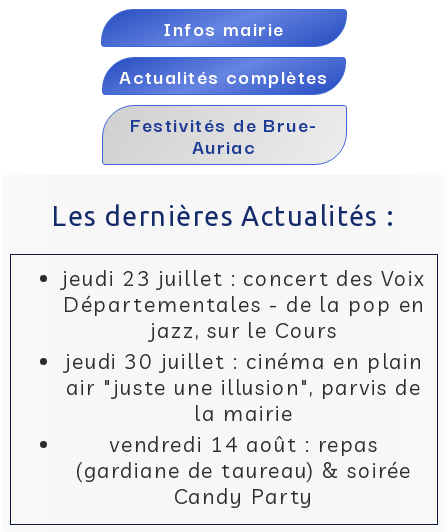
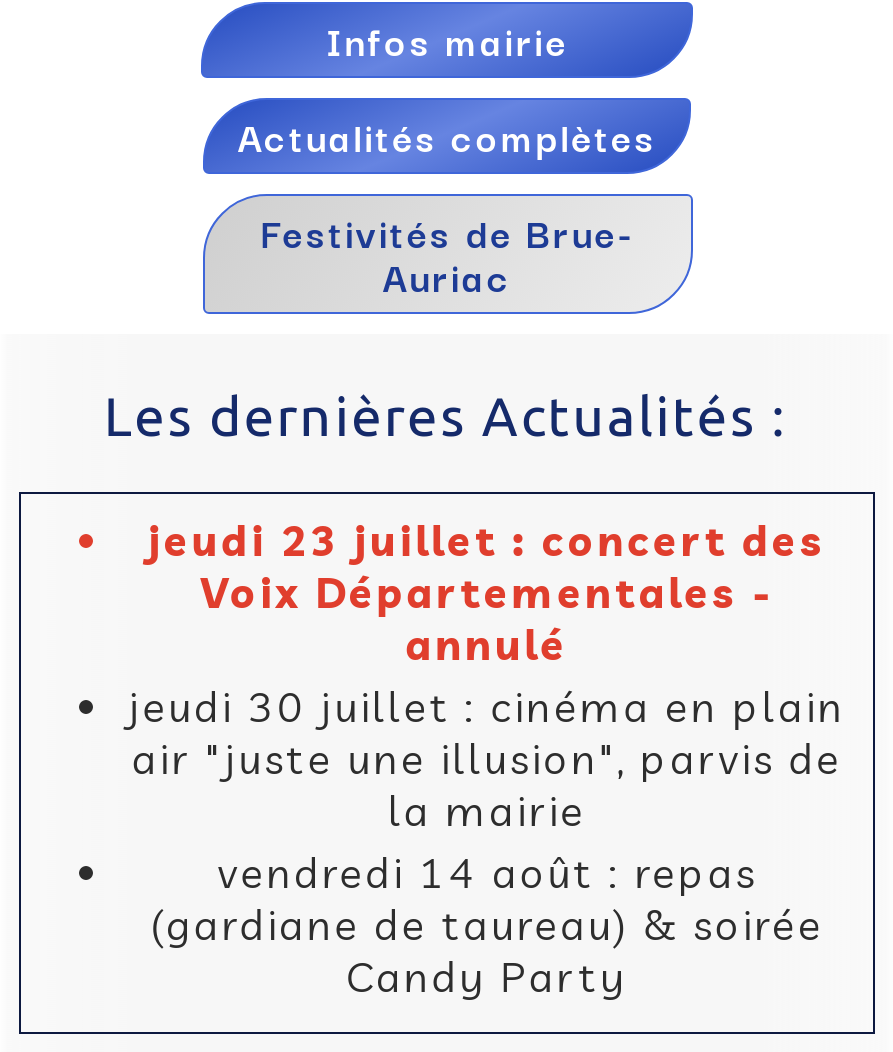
- jeudi 23 juillet : concert des Voix
- Départementales - de la pop en
- jazz, sur le Cours
+ jeudi 23 juillet : concert des
+ Voix Départementales -
+ annulé
